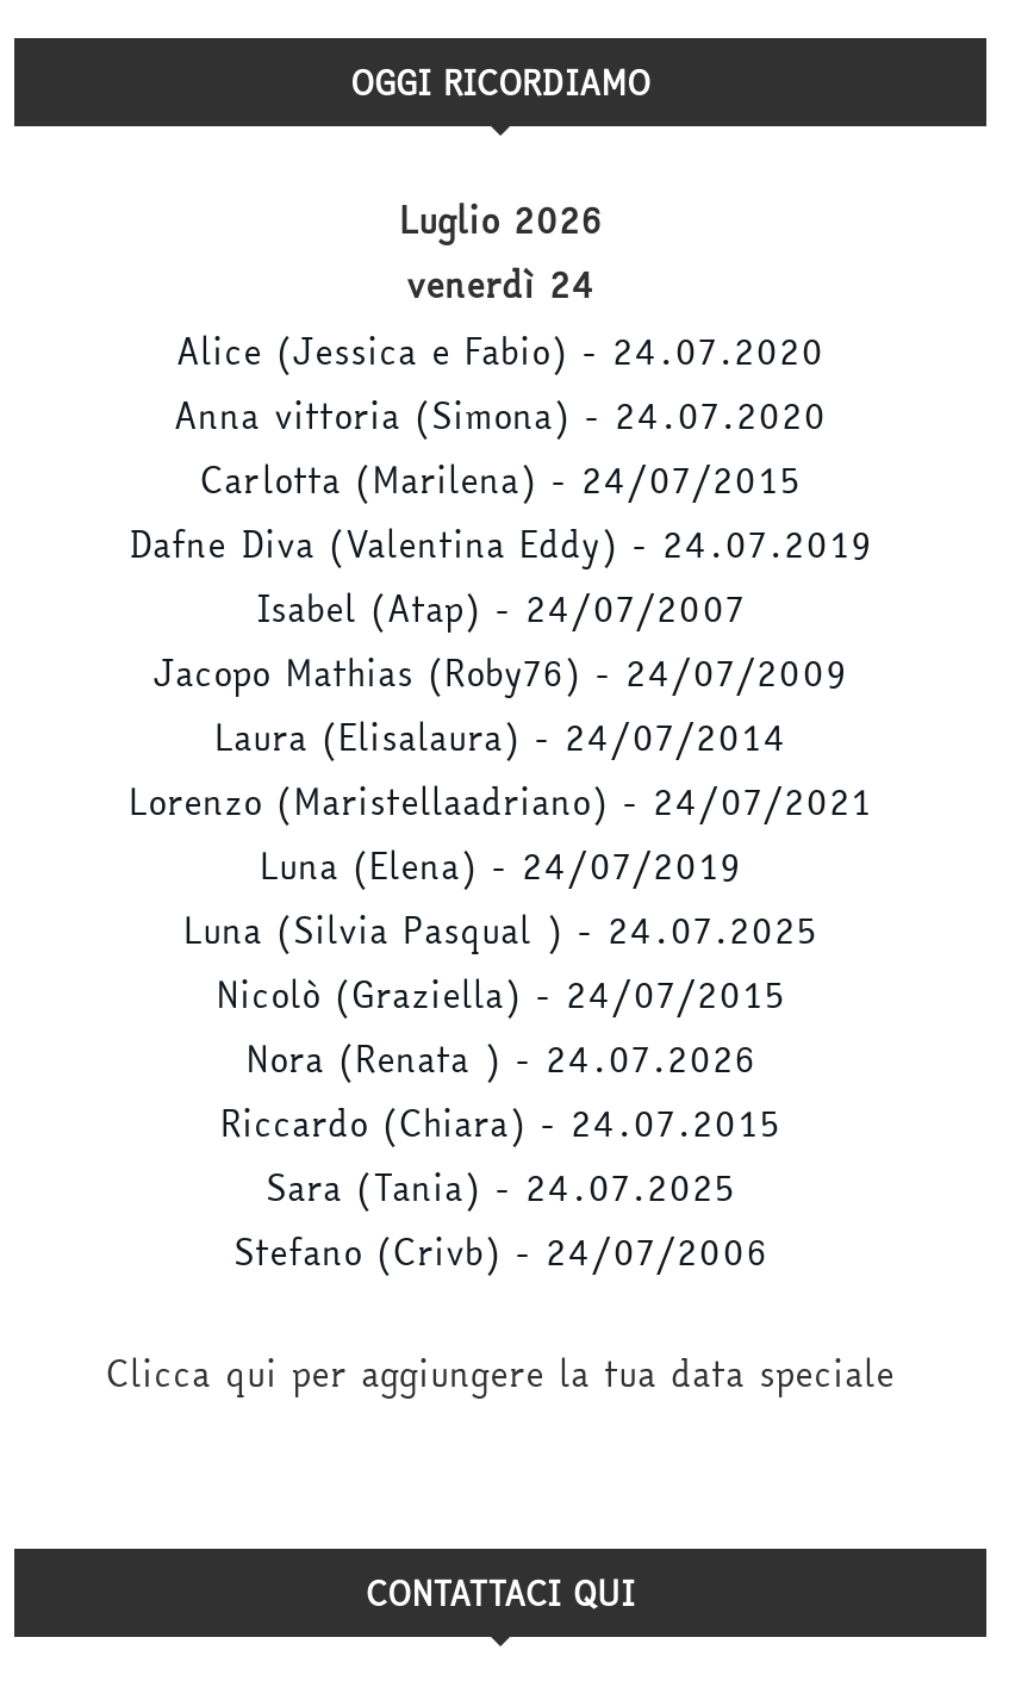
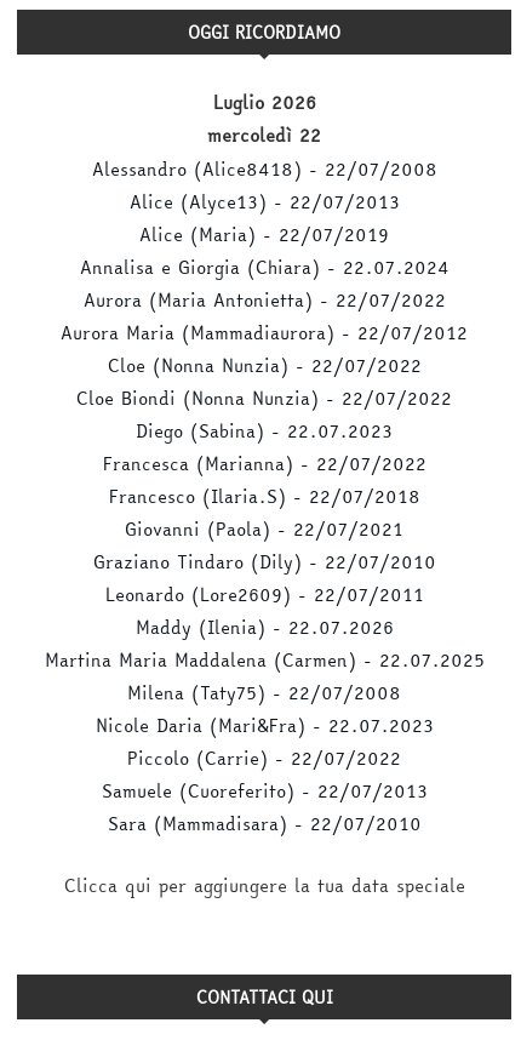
- venerdì 24
- Alice (Jessica e Fabio) - 24.07.2020
- Anna vittoria (Simona) - 24.07.2020
- Carlotta (Marilena) - 24/07/2015
- Dafne Diva (Valentina Eddy) - 24.07.2019
- Isabel (Atap) - 24/07/2007
- Jacopo Mathias (Roby76) - 24/07/2009
- Laura (Elisalaura) - 24/07/2014
- Lorenzo (Maristellaadriano) - 24/07/2021
- Luna (Elena) - 24/07/2019
- Luna (Silvia Pasqual ) - 24.07.2025
- Nicolò (Graziella) - 24/07/2015
- Nora (Renata ) - 24.07.2026
- Riccardo (Chiara) - 24.07.2015
- Sara (Tania) - 24.07.2025
- Stefano (Crivb) - 24/07/2006
+ mercoledì 22
+ Alessandro (Alice8418) - 22/07/2008
+ Alice (Alyce13) - 22/07/2013
+ Alice (Maria) - 22/07/2019
+ Annalisa e Giorgia (Chiara) - 22.07.2024
+ Aurora (Maria Antonietta) - 22/07/2022
+ Aurora Maria (Mammadiaurora) - 22/07/2012
+ Cloe (Nonna Nunzia) - 22/07/2022
+ Cloe Biondi (Nonna Nunzia) - 22/07/2022
+ Diego (Sabina) - 22.07.2023
+ Francesca (Marianna) - 22/07/2022
+ Francesco (Ilaria.S) - 22/07/2018
+ Giovanni (Paola) - 22/07/2021
+ Graziano Tindaro (Dily) - 22/07/2010
+ Leonardo (Lore2609) - 22/07/2011
+ Maddy (Ilenia) - 22.07.2026
+ Martina Maria Maddalena (Carmen) - 22.07.2025
+ Milena (Taty75) - 22/07/2008
+ Nicole Daria (Mari&Fra) - 22.07.2023
+ Piccolo (Carrie) - 22/07/2022
+ Samuele (Cuoreferito) - 22/07/2013
+ Sara (Mammadisara) - 22/07/2010
